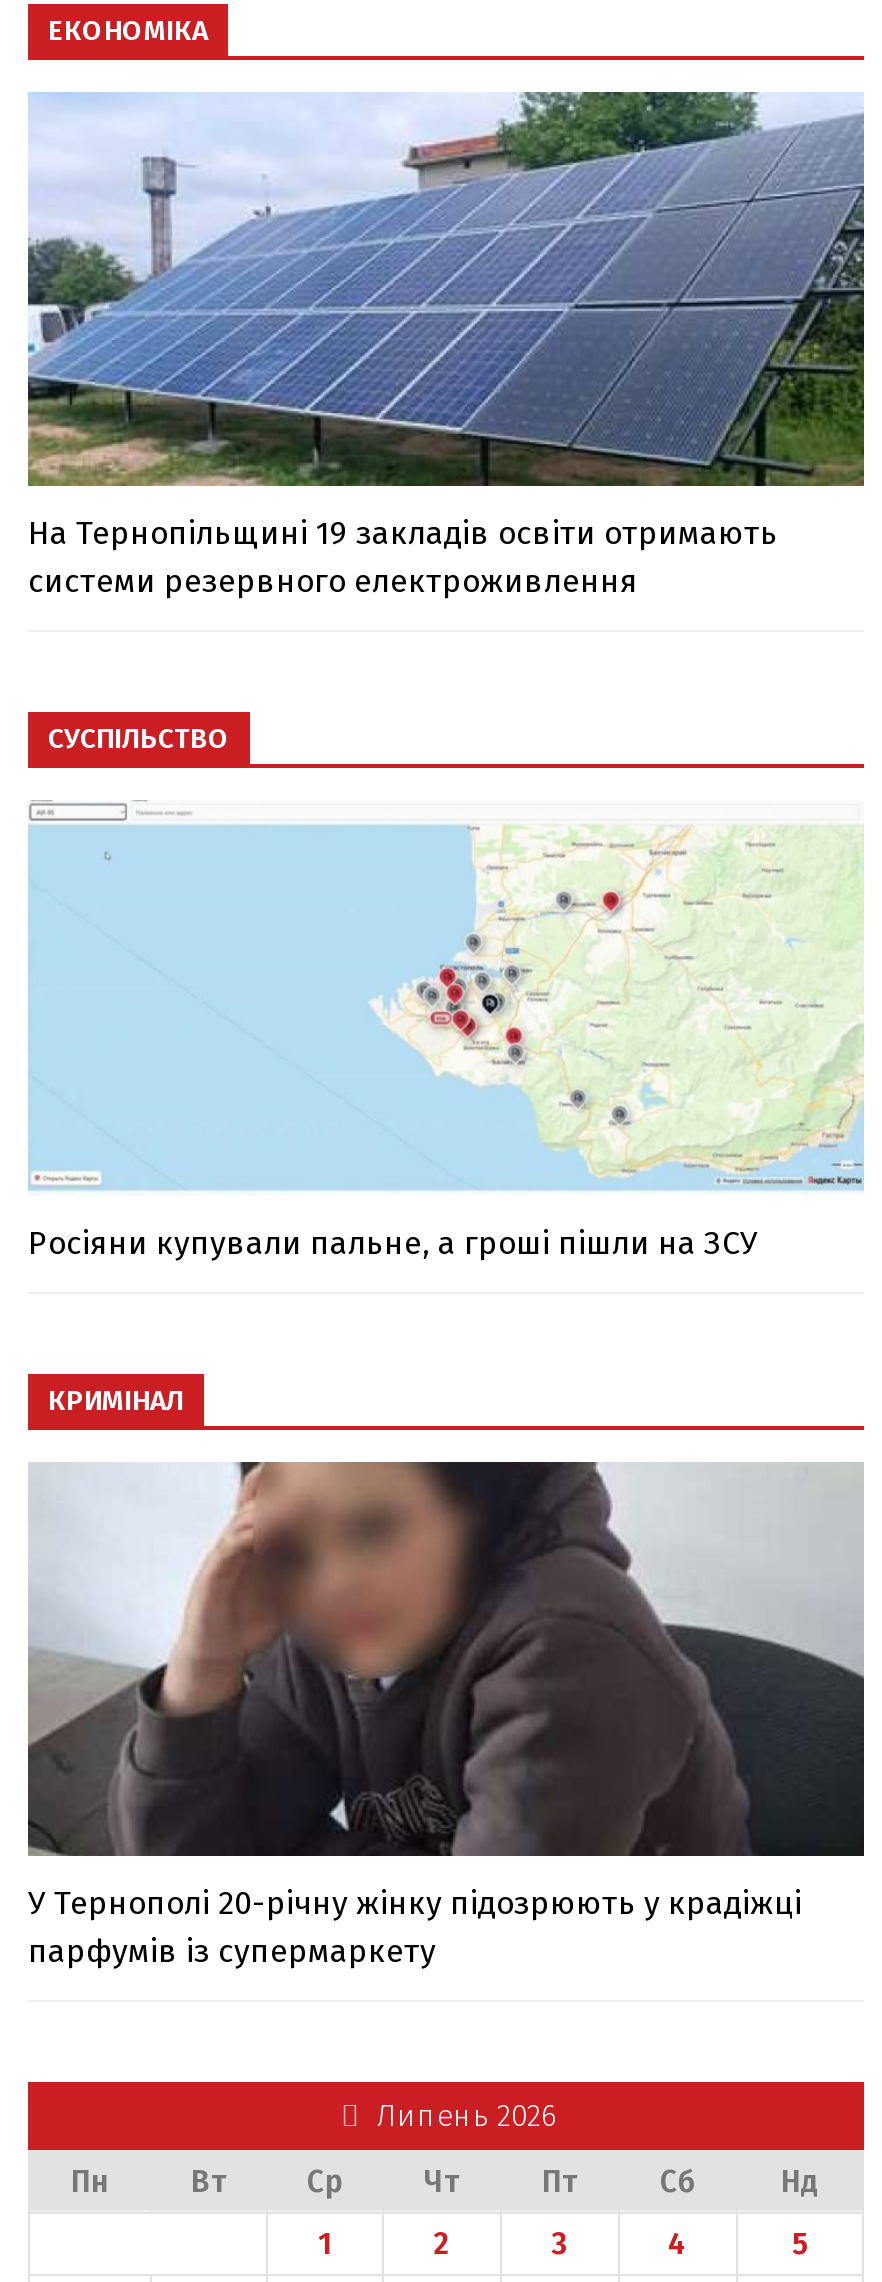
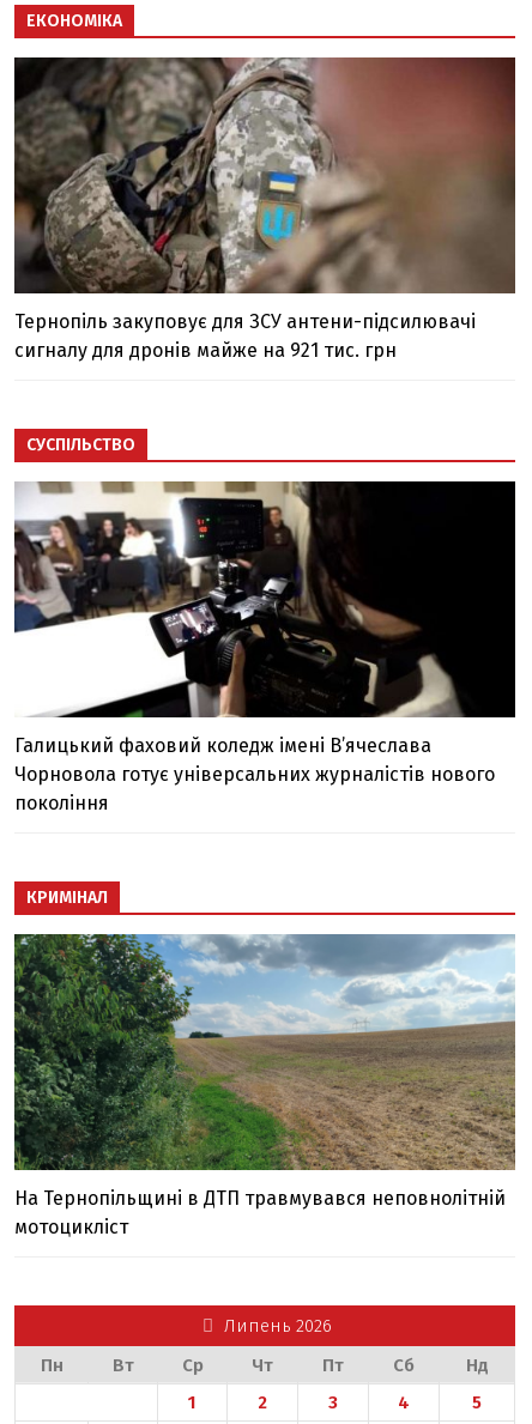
- [image]
- На Тернопільщині 19 закладів освіти отримають
- системи резервного електроживлення
+ [image]
+ Тернопіль закуповує для ЗСУ антени-підсилювачі
+ сигналу для дронів майже на 921 тис. грн

- [image]
- Росіяни купували пальне, а гроші пішли на ЗСУ
+ [image]
+ Галицький фаховий коледж імені В’ячеслава
+ Чорновола готує універсальних журналістів нового
+ покоління

- [image]
- У Тернополі 20-річну жінку підозрюють у крадіжці
- парфумів із супермаркету
+ [image]
+ На Тернопільщині в ДТП травмувався неповнолітній
+ мотоцикліст
